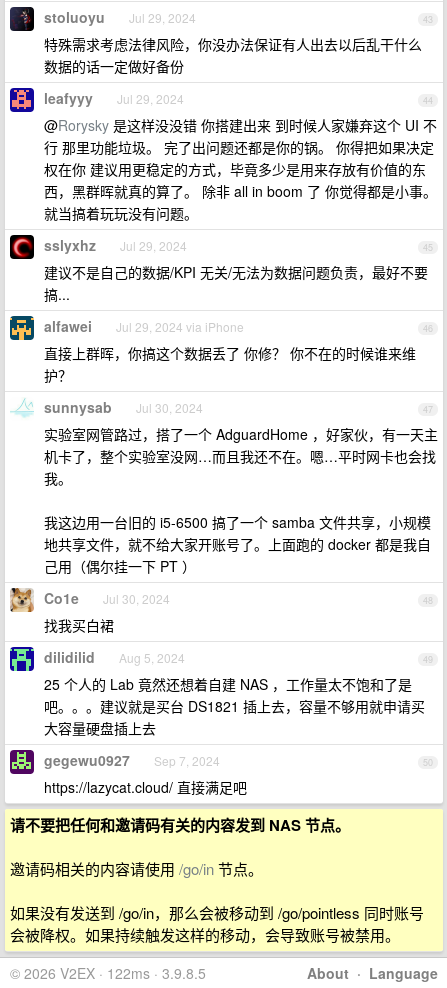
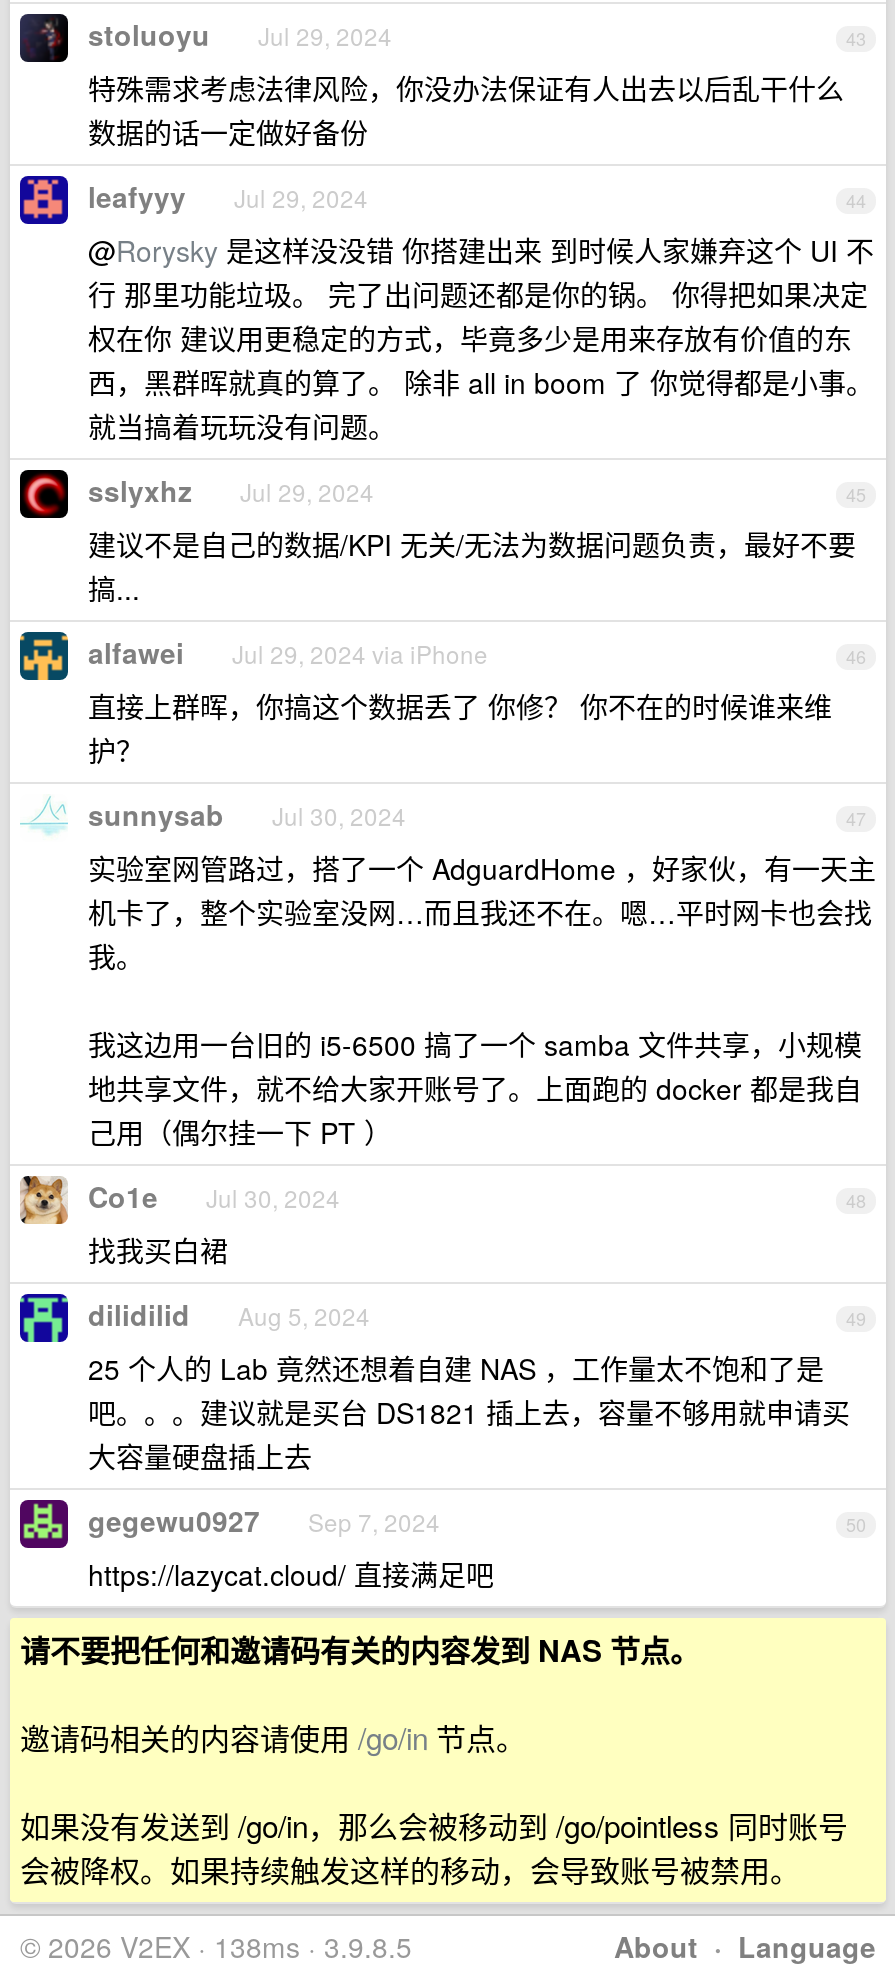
- © 2026 V2EX · 122ms · 3.9.8.5
+ © 2026 V2EX · 138ms · 3.9.8.5
